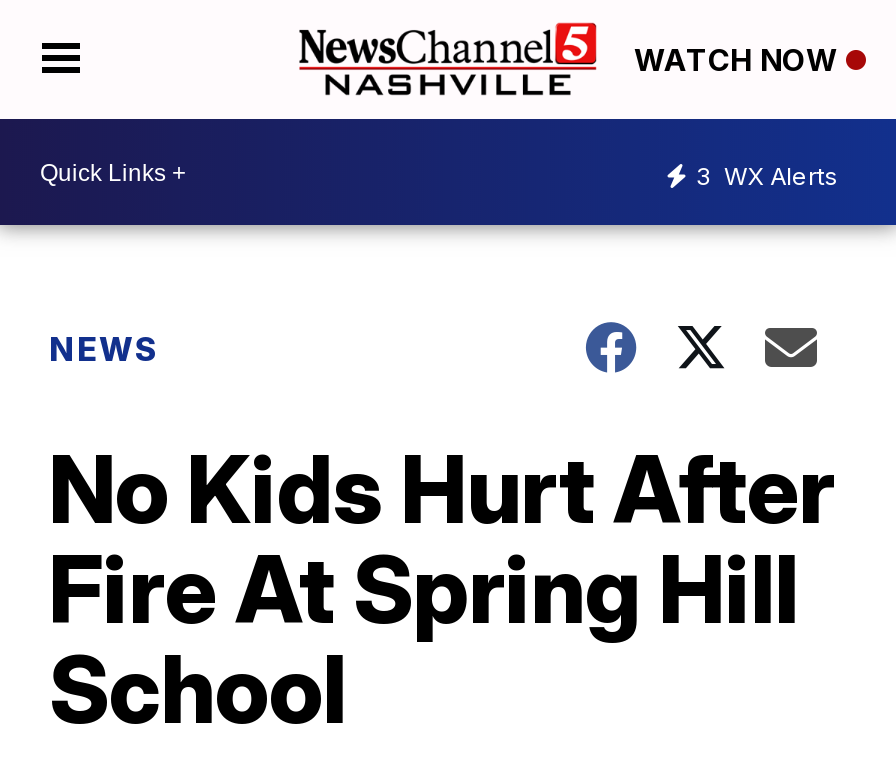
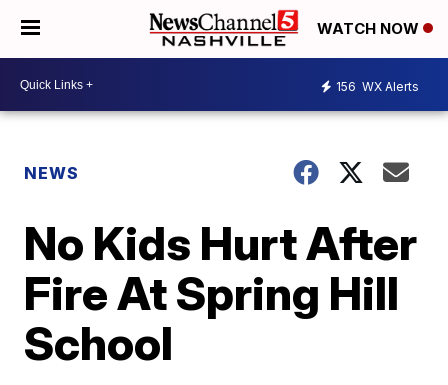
- 3 WX Alerts
+ 156 WX Alerts
